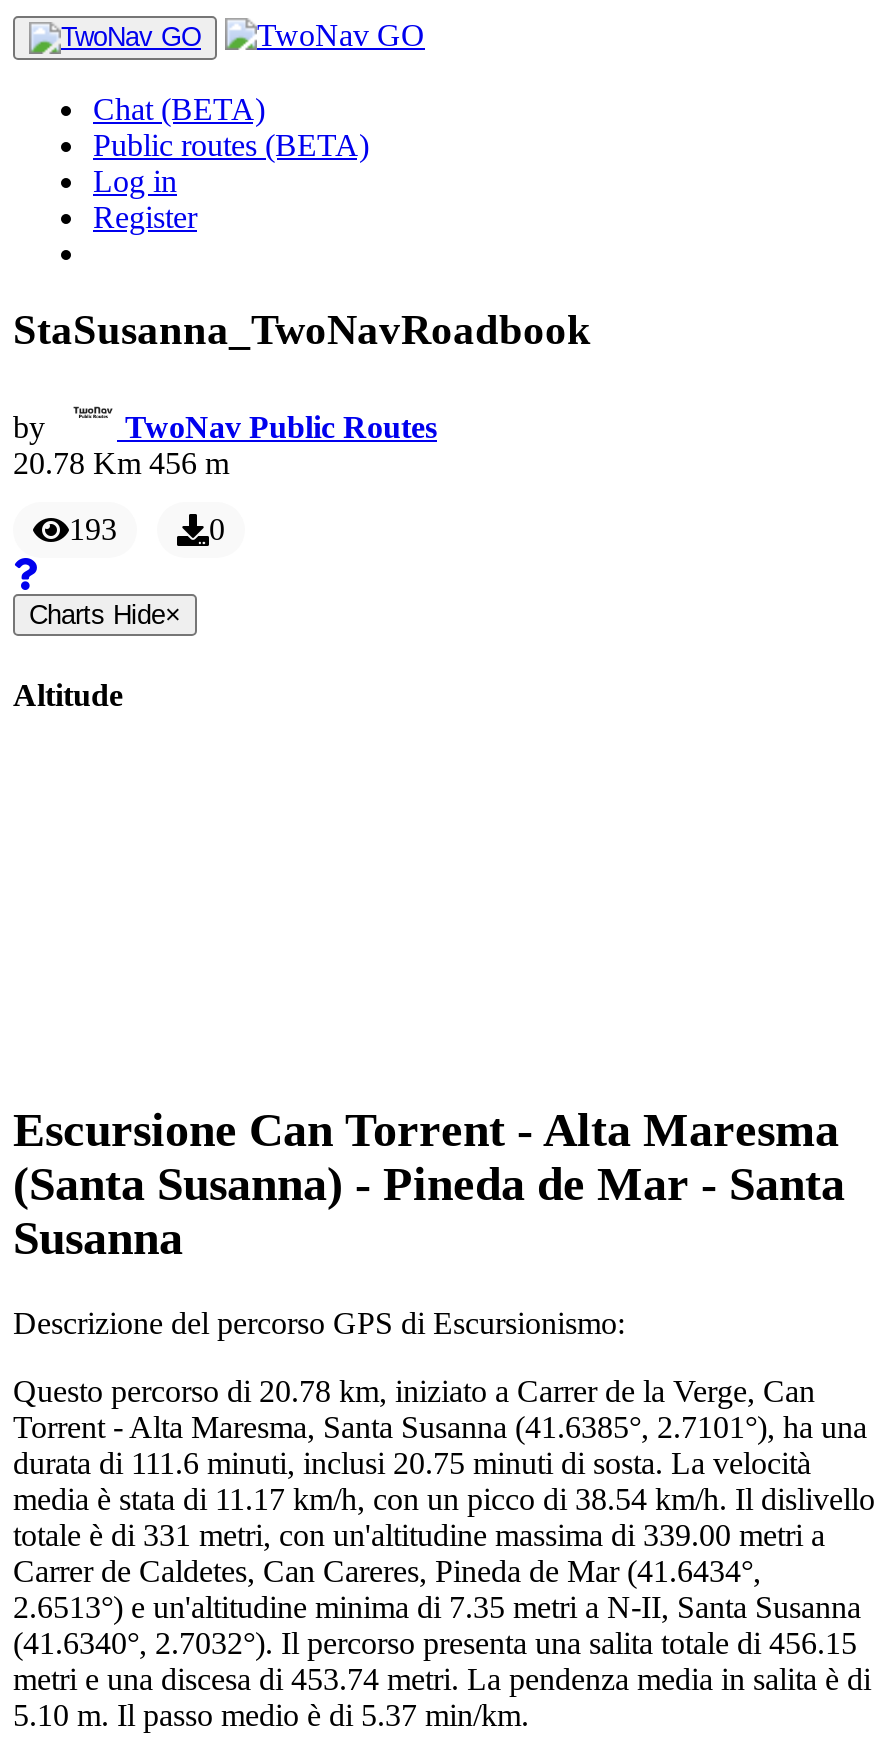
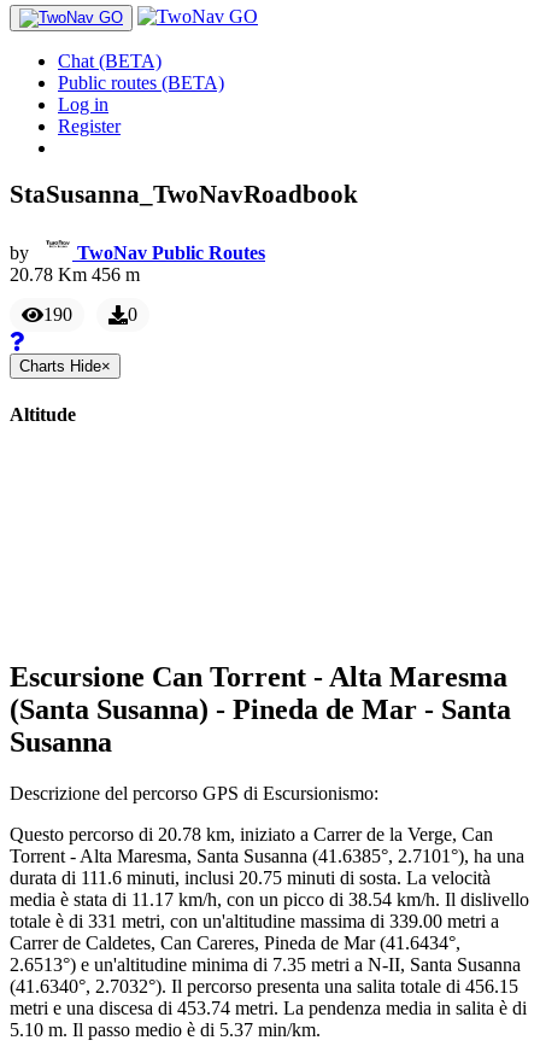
- 193
+ 190
